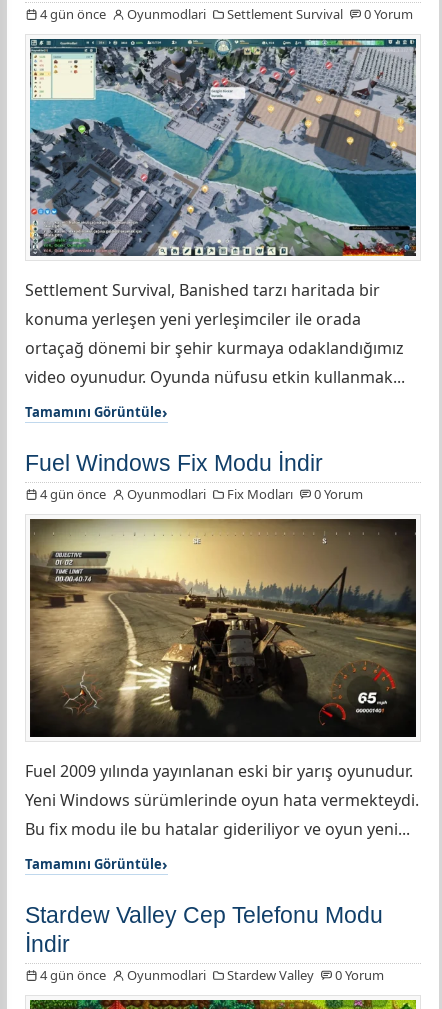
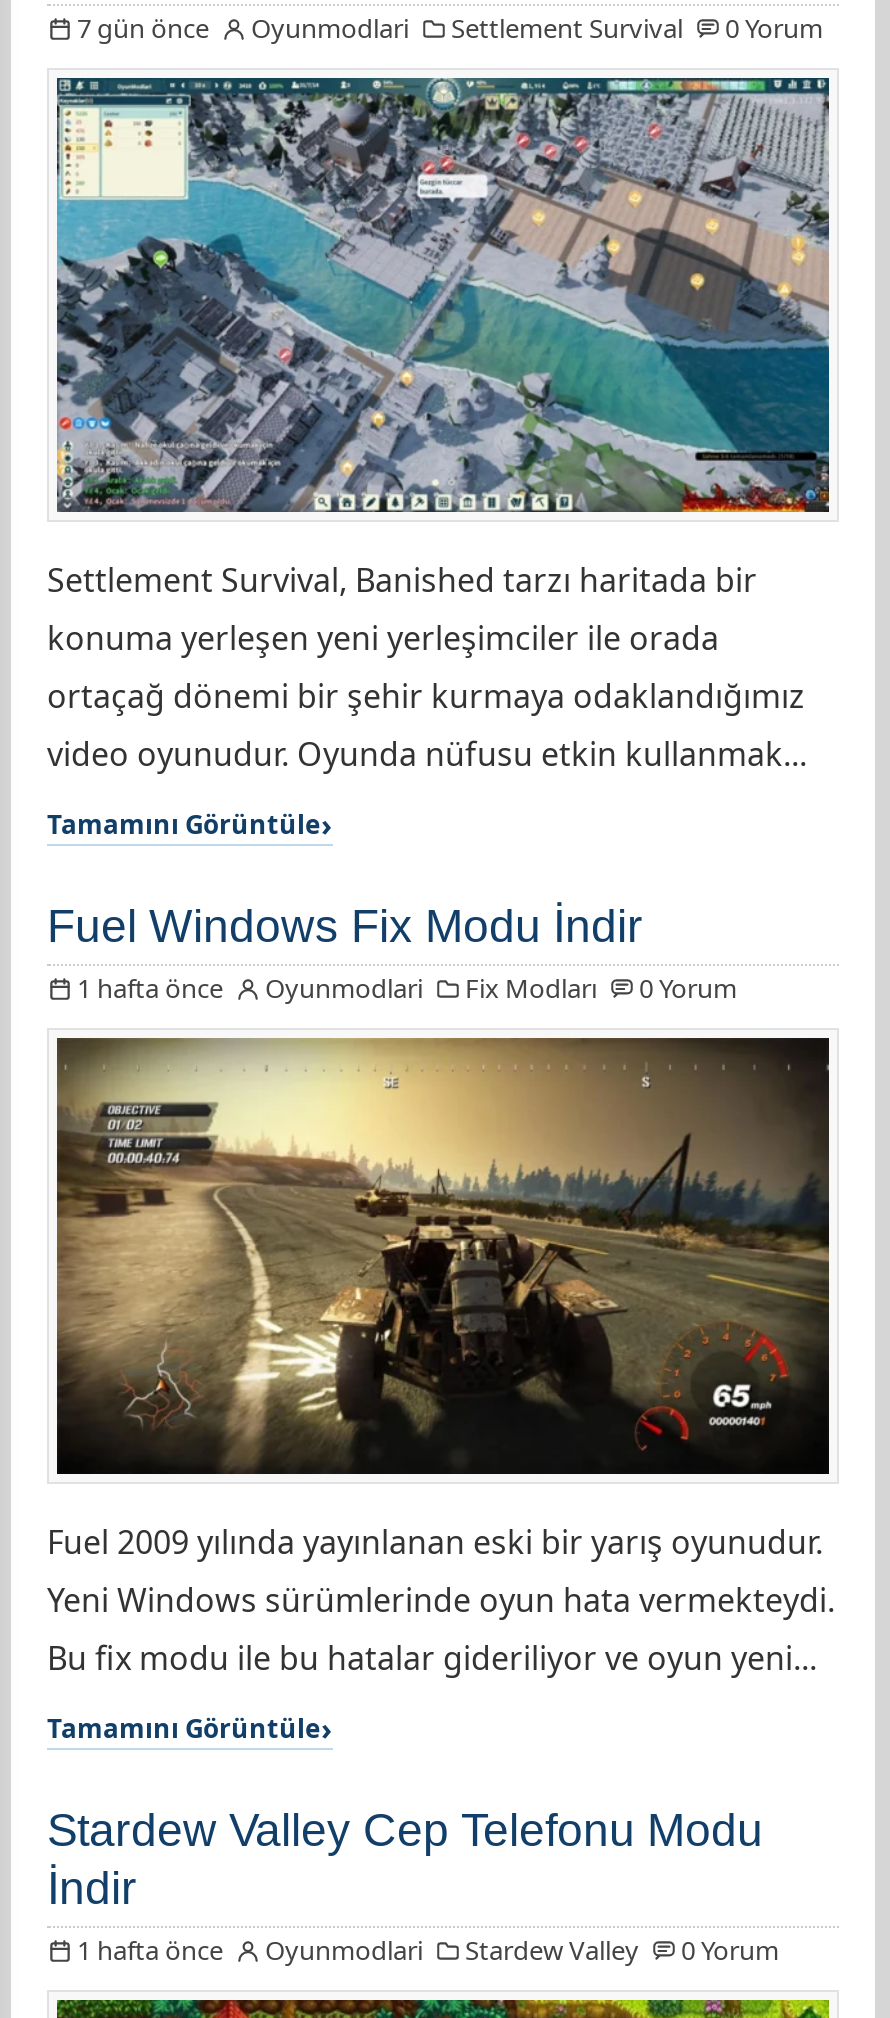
- 4 gün önce Oyunmodlari Settlement Survival 0 Yorum
+ 7 gün önce Oyunmodlari Settlement Survival 0 Yorum

- 4 gün önce Oyunmodlari Fix Modları 0 Yorum
+ 1 hafta önce Oyunmodlari Fix Modları 0 Yorum

- 4 gün önce Oyunmodlari Stardew Valley 0 Yorum
+ 1 hafta önce Oyunmodlari Stardew Valley 0 Yorum
